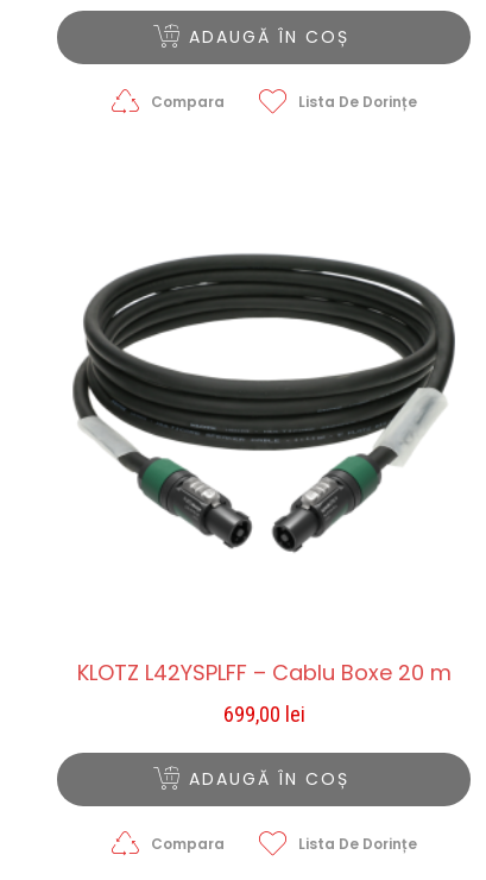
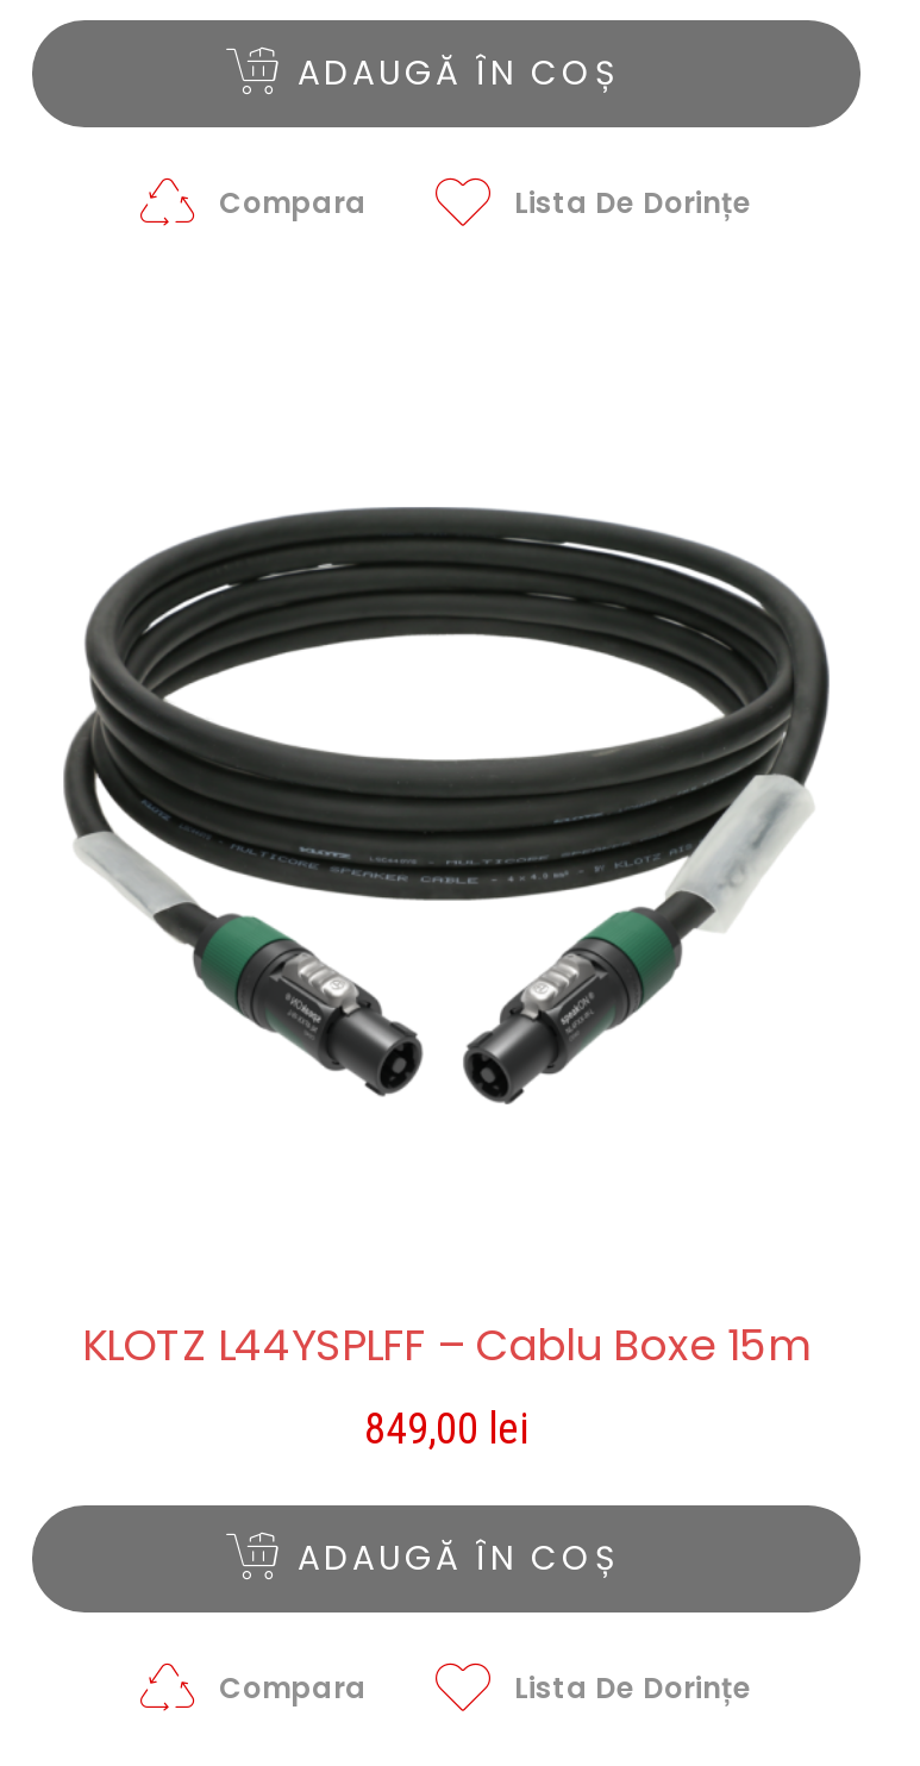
- KLOTZ L42YSPLFF – Cablu Boxe 20 m
+ KLOTZ L44YSPLFF – Cablu Boxe 15m

- 699,00 lei
+ 849,00 lei
